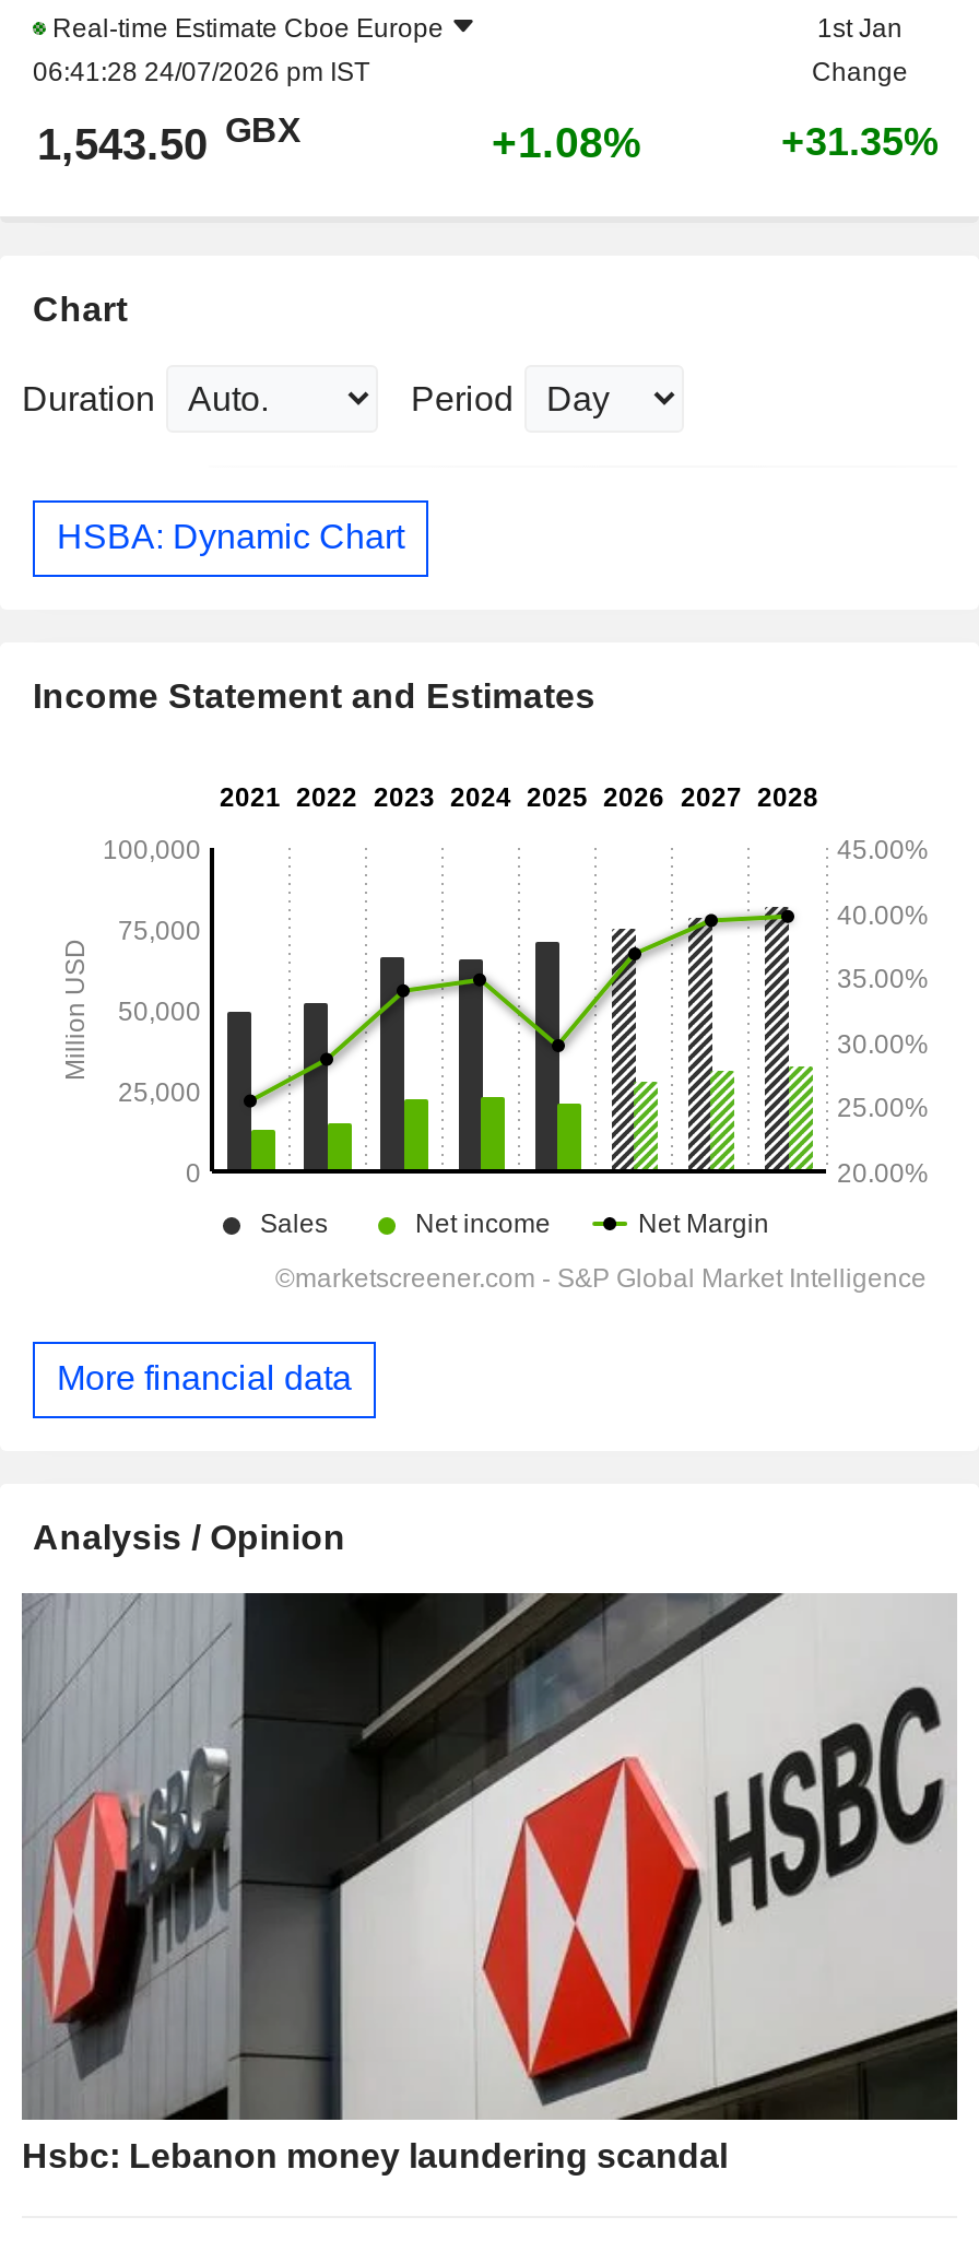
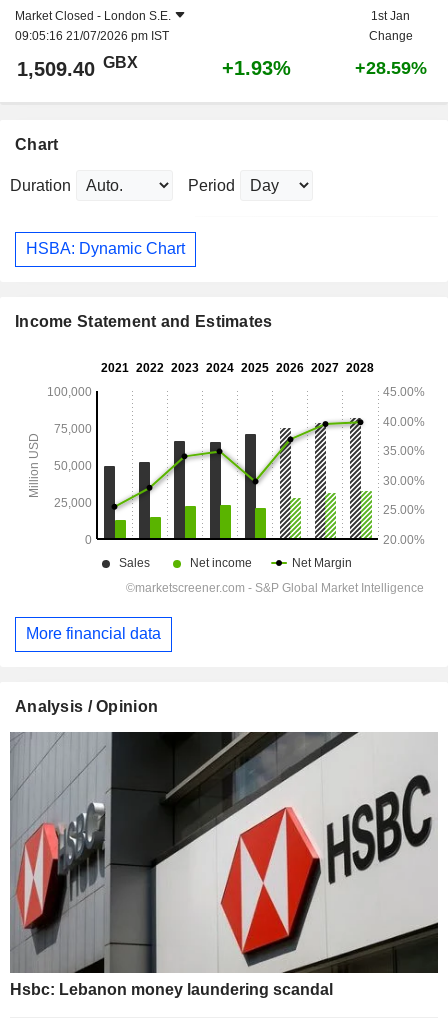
- Real-time Estimate Cboe Europe
- 06:41:28 24/07/2026 pm IST
+ Market Closed - London S.E.
+ 09:05:16 21/07/2026 pm IST

- 1,543.50 GBX
+ 1,509.40 GBX

- +1.08%
+ +1.93%

- +31.35%
+ +28.59%
